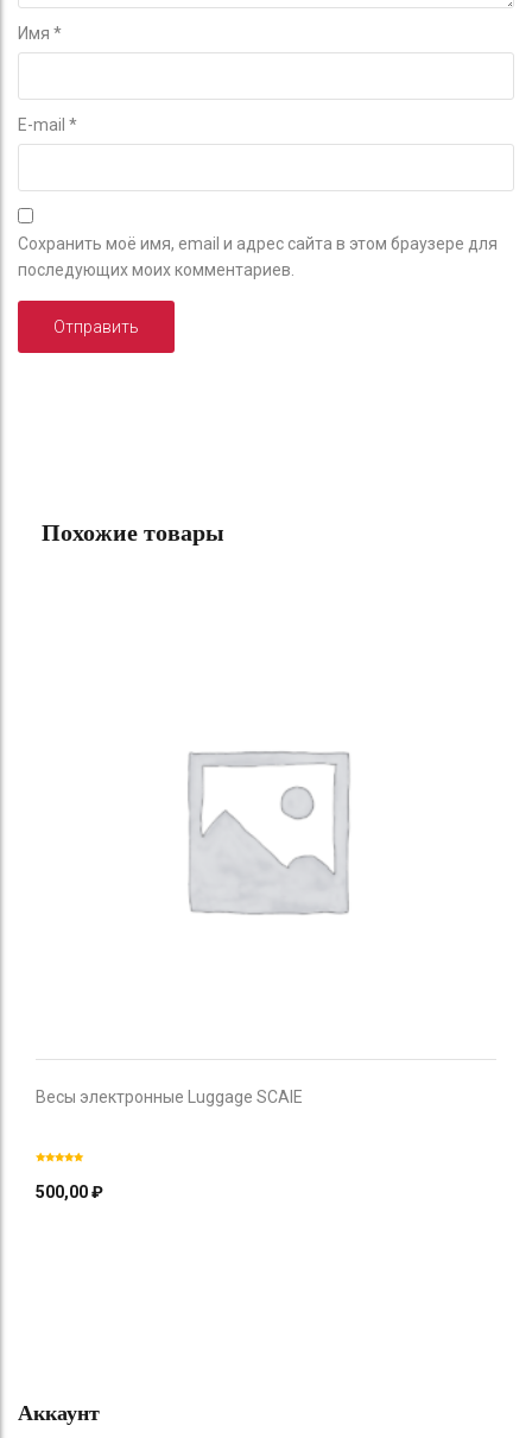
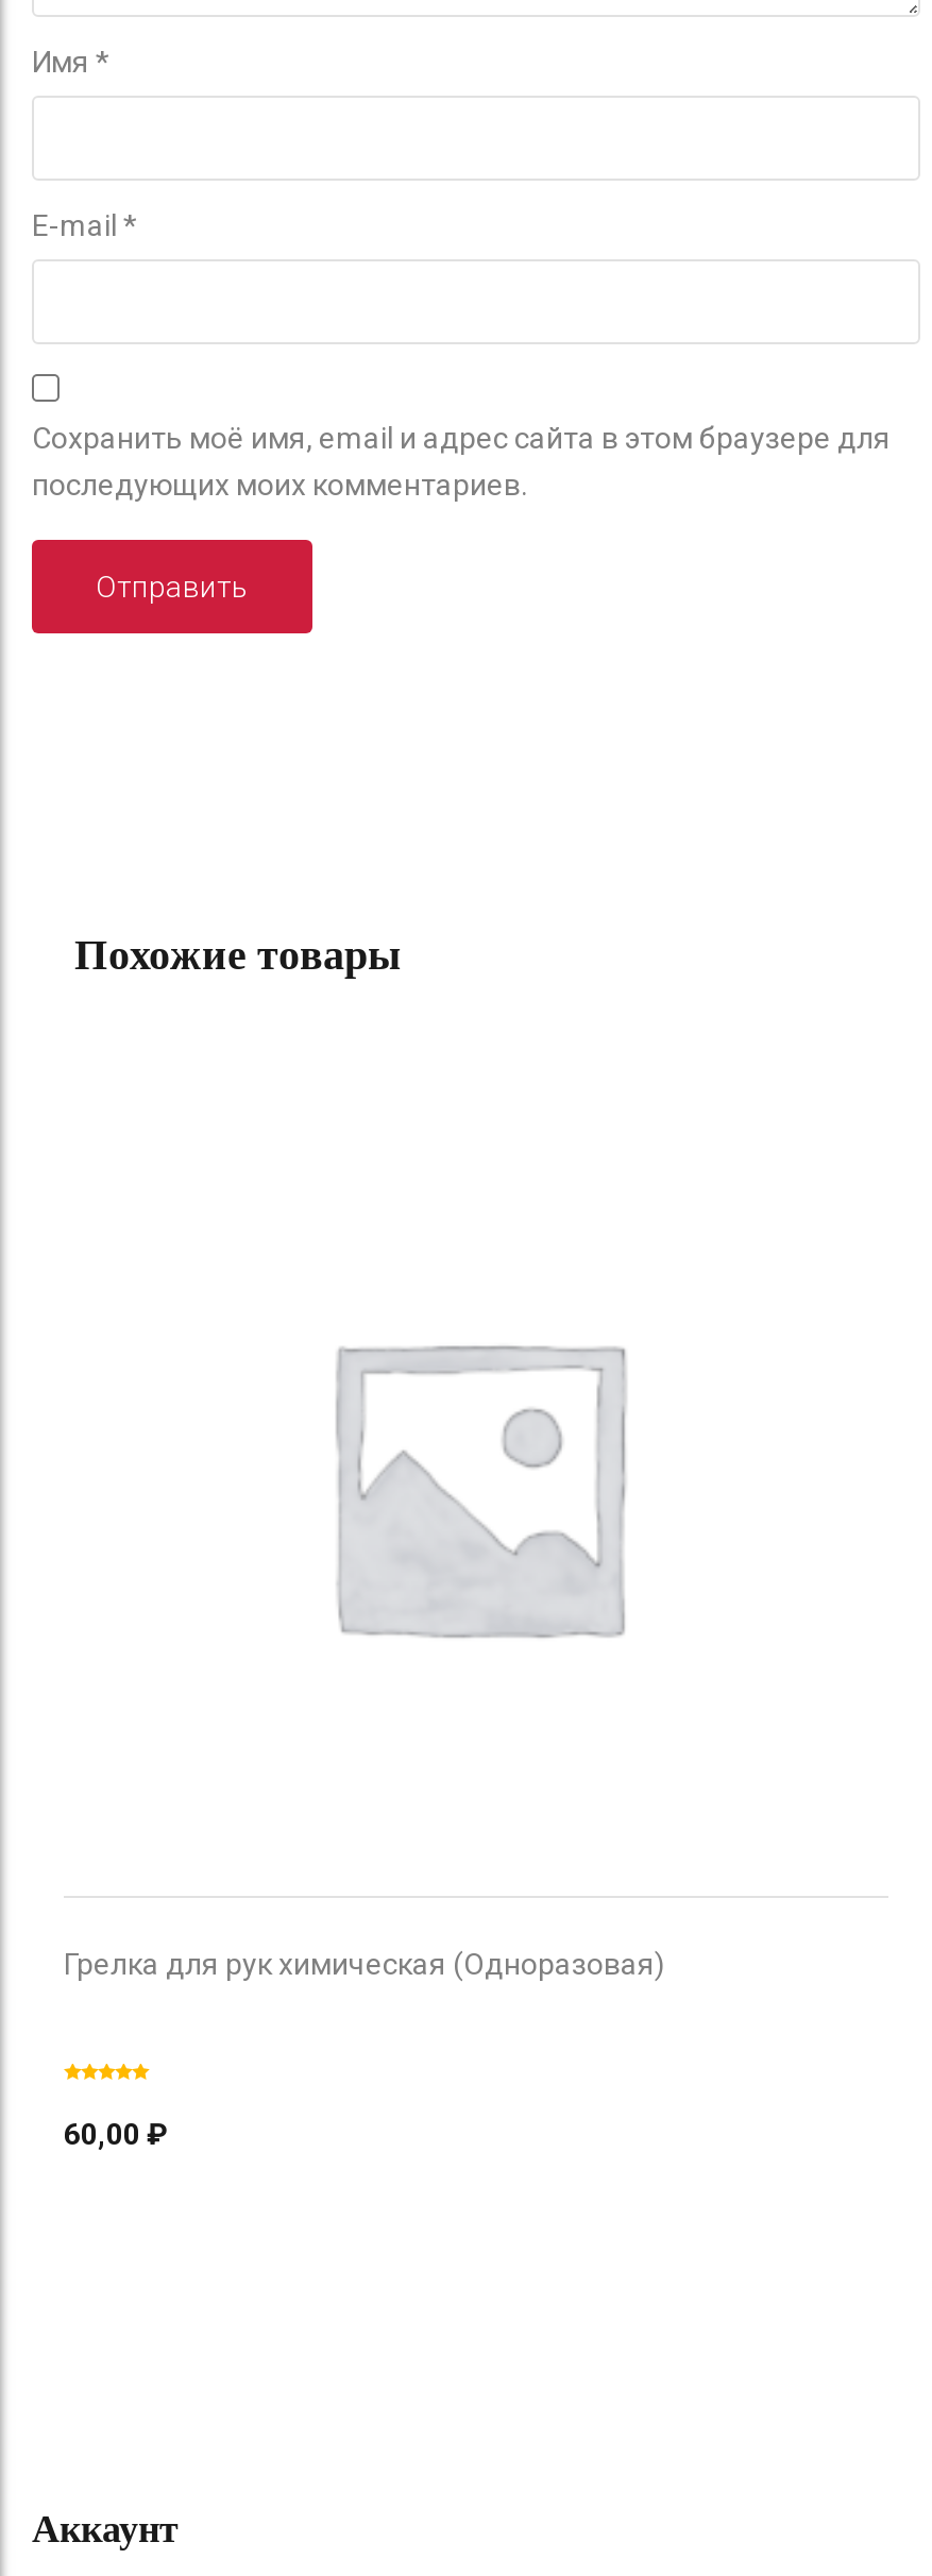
- Весы электронные Luggage SCAlE
+ Грелка для рук химическая (Одноразовая)

- 500,00 ₽
+ 60,00 ₽
